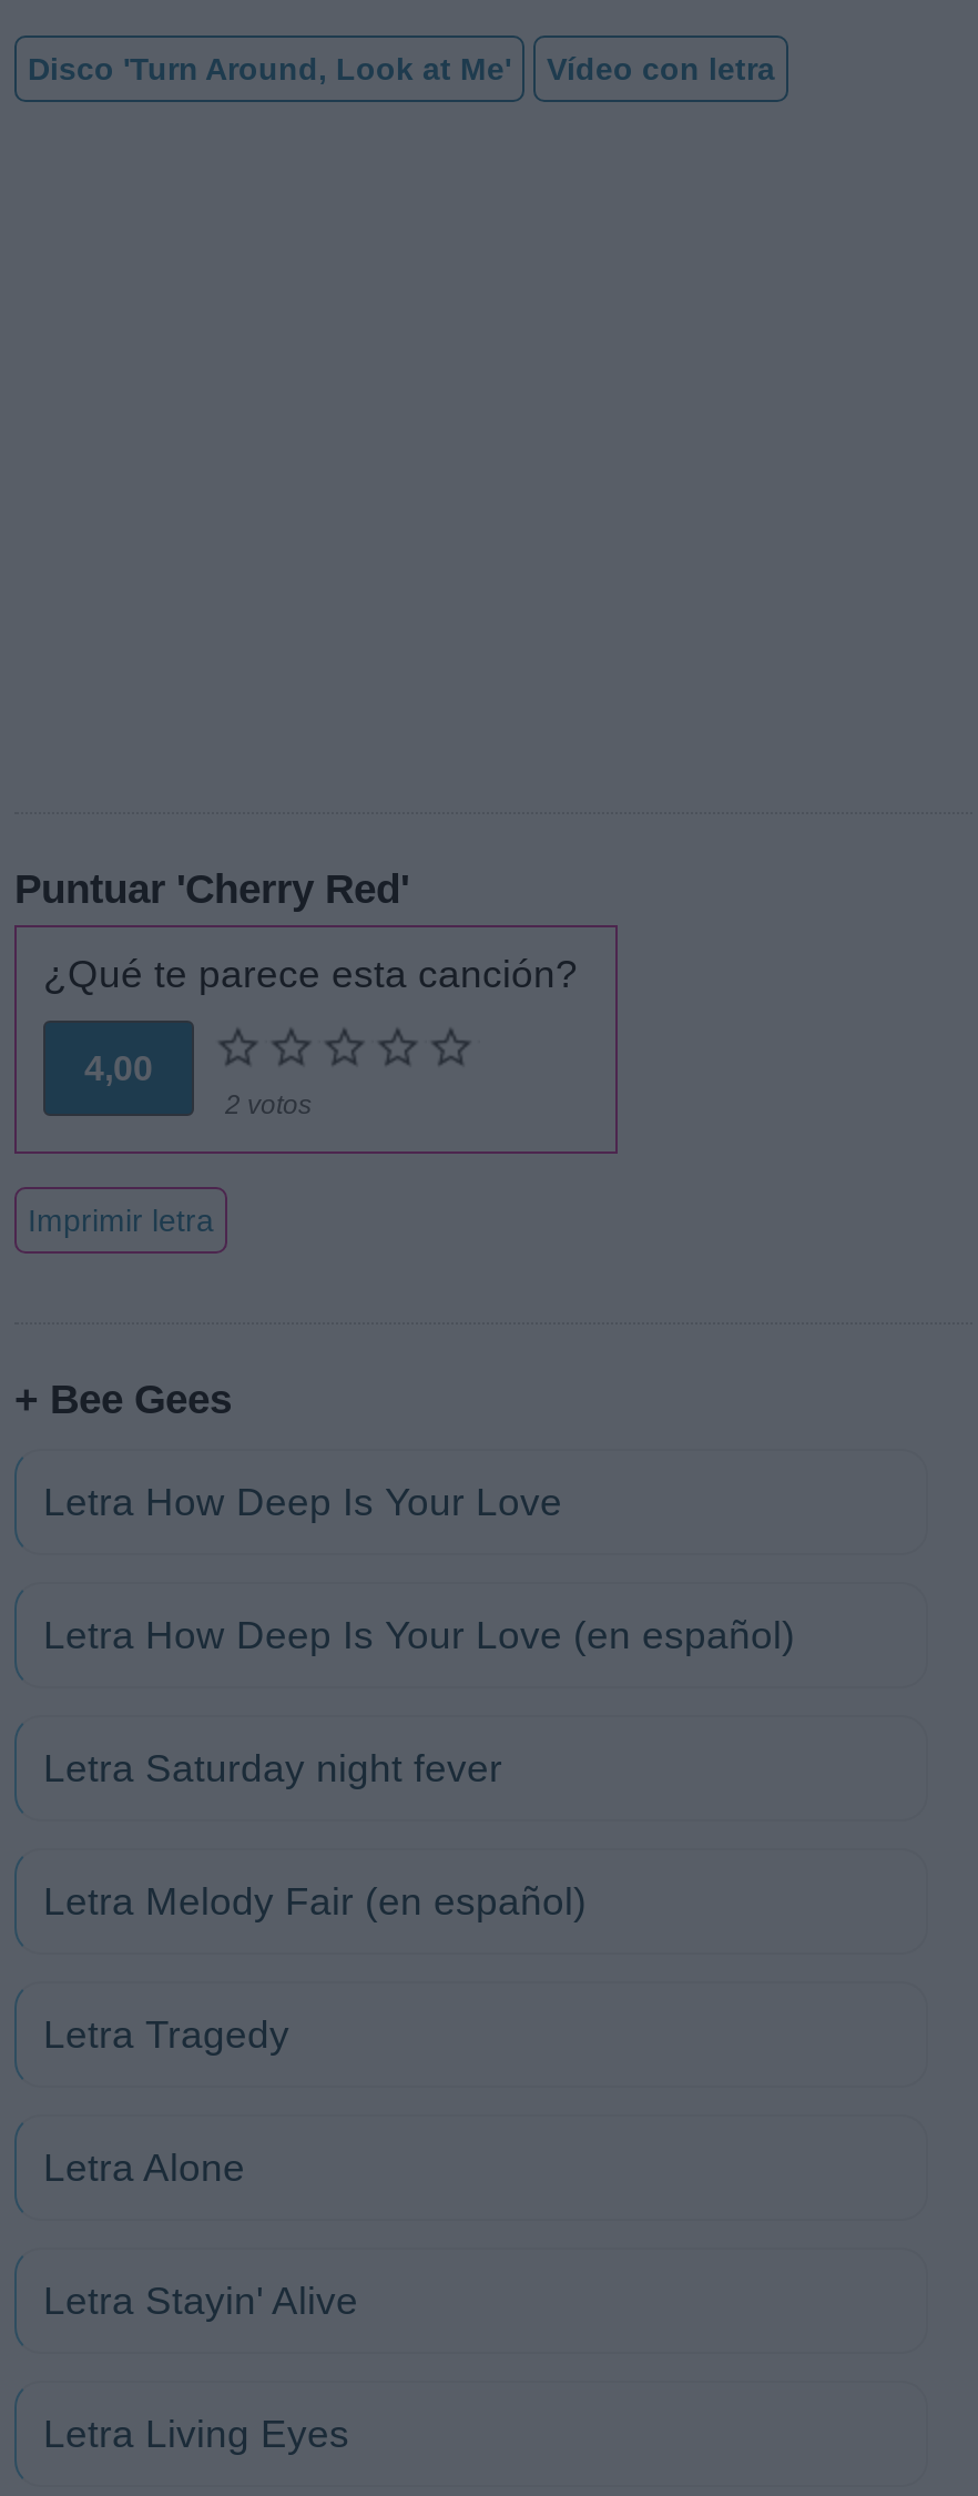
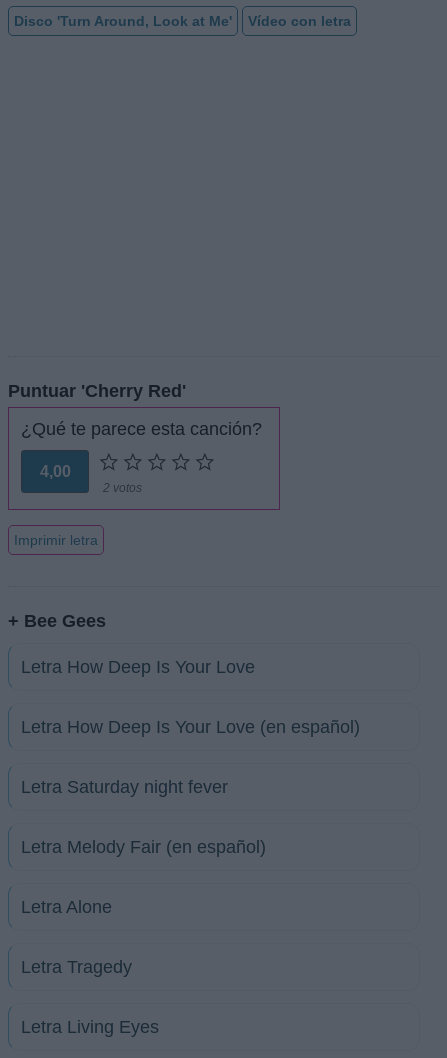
moved down: Letra Tragedy

- Letra Stayin' Alive
